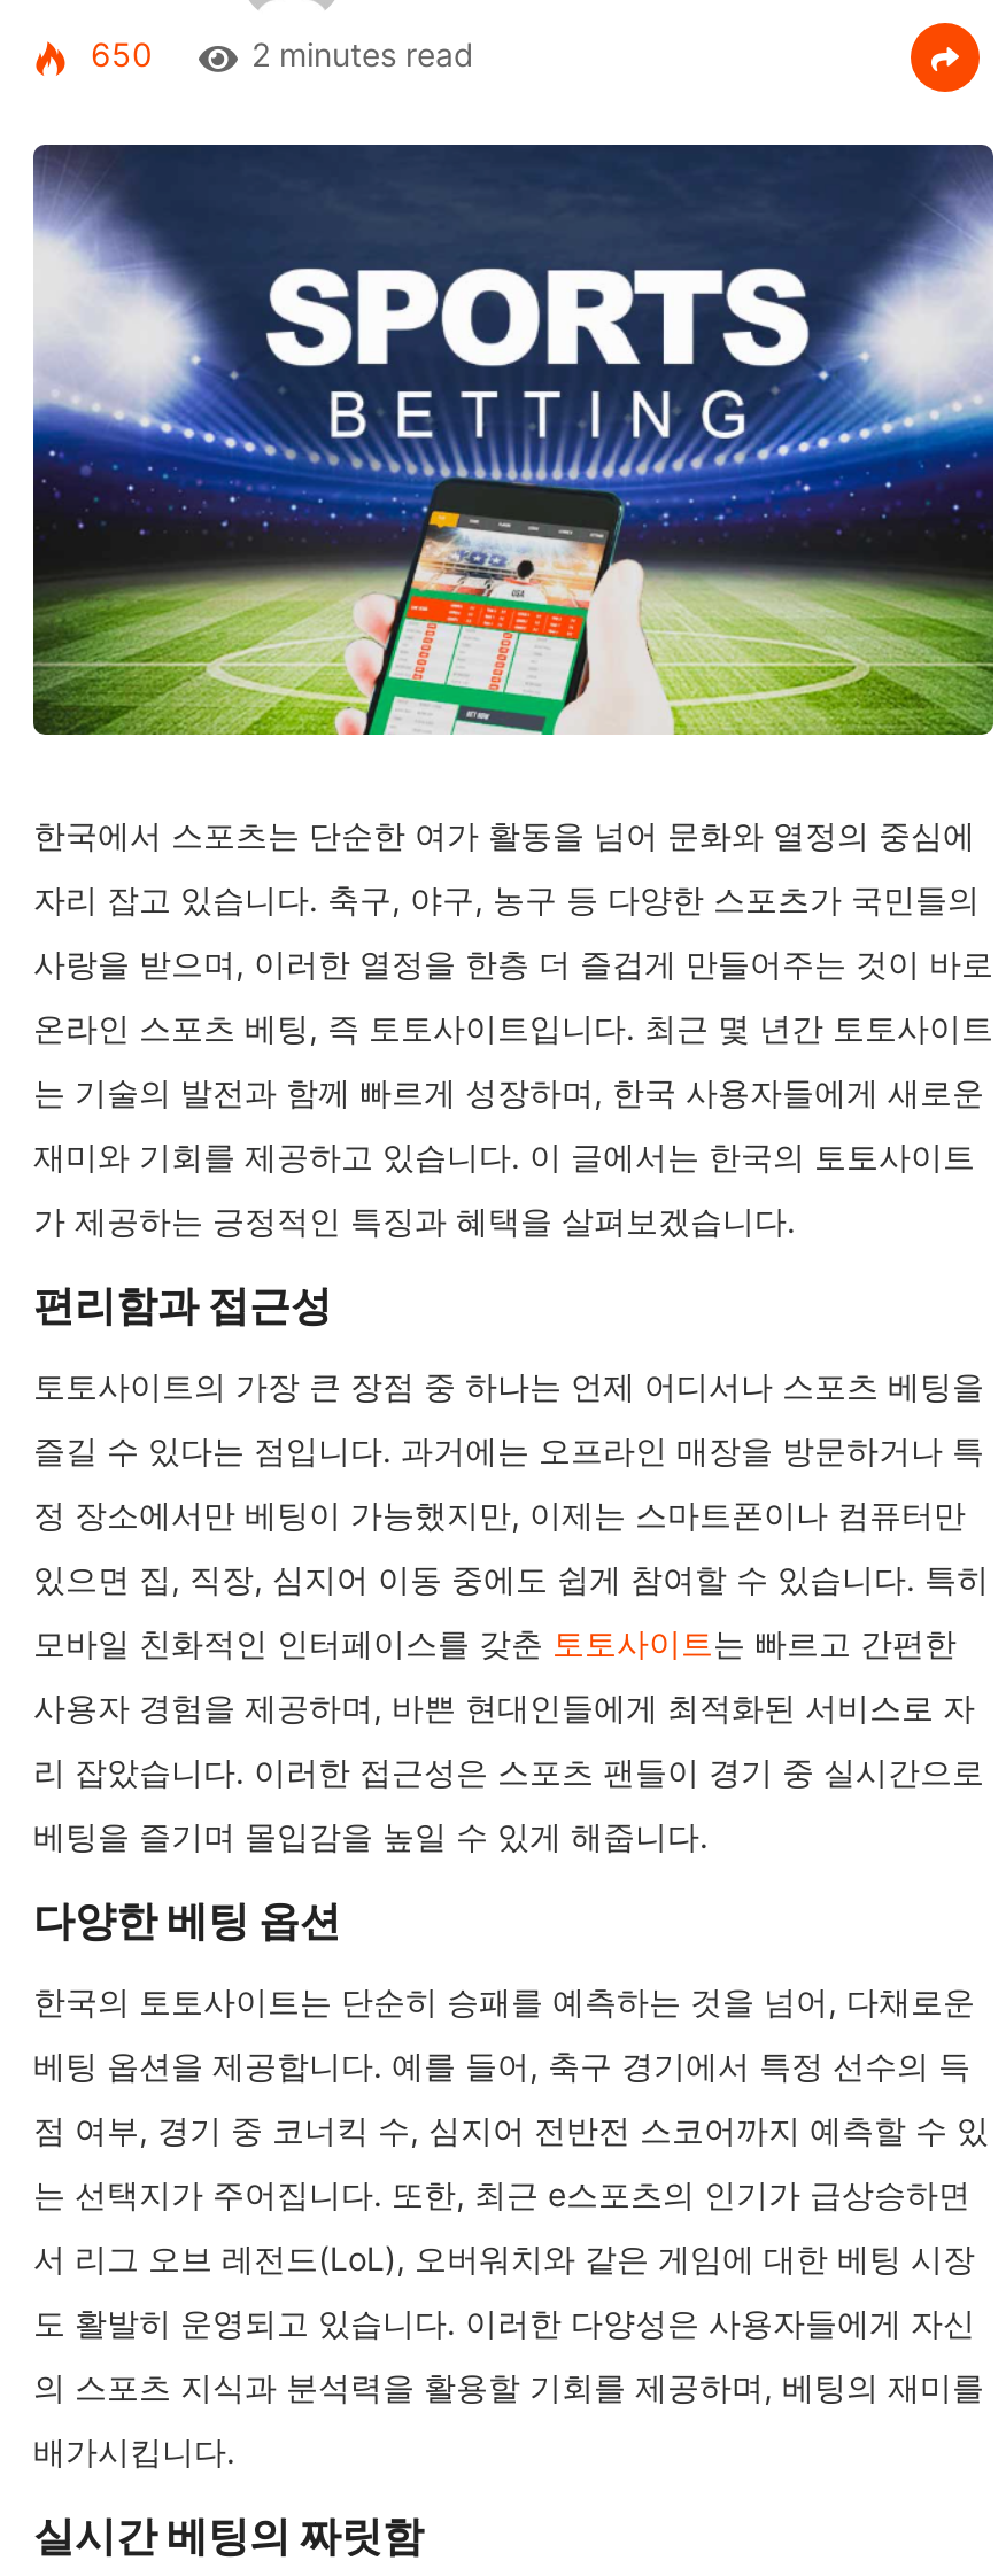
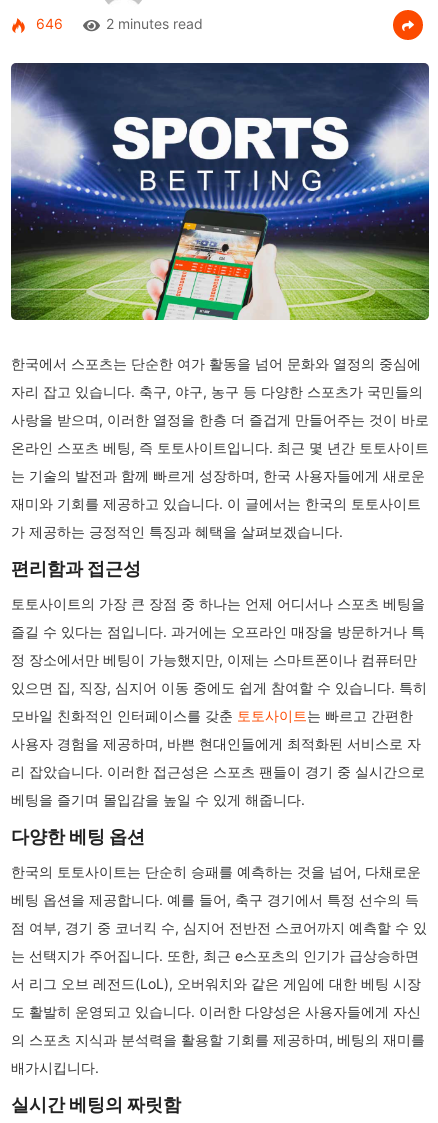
- 650
+ 646
